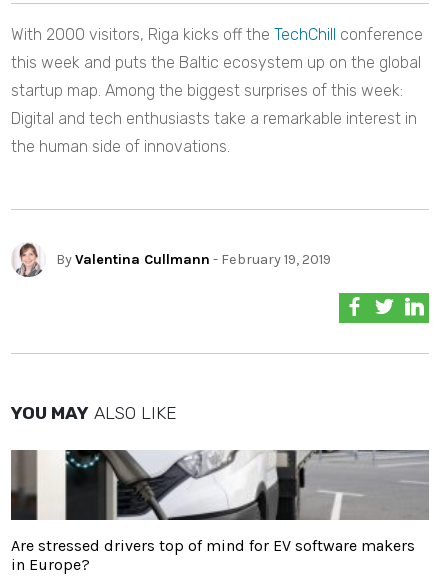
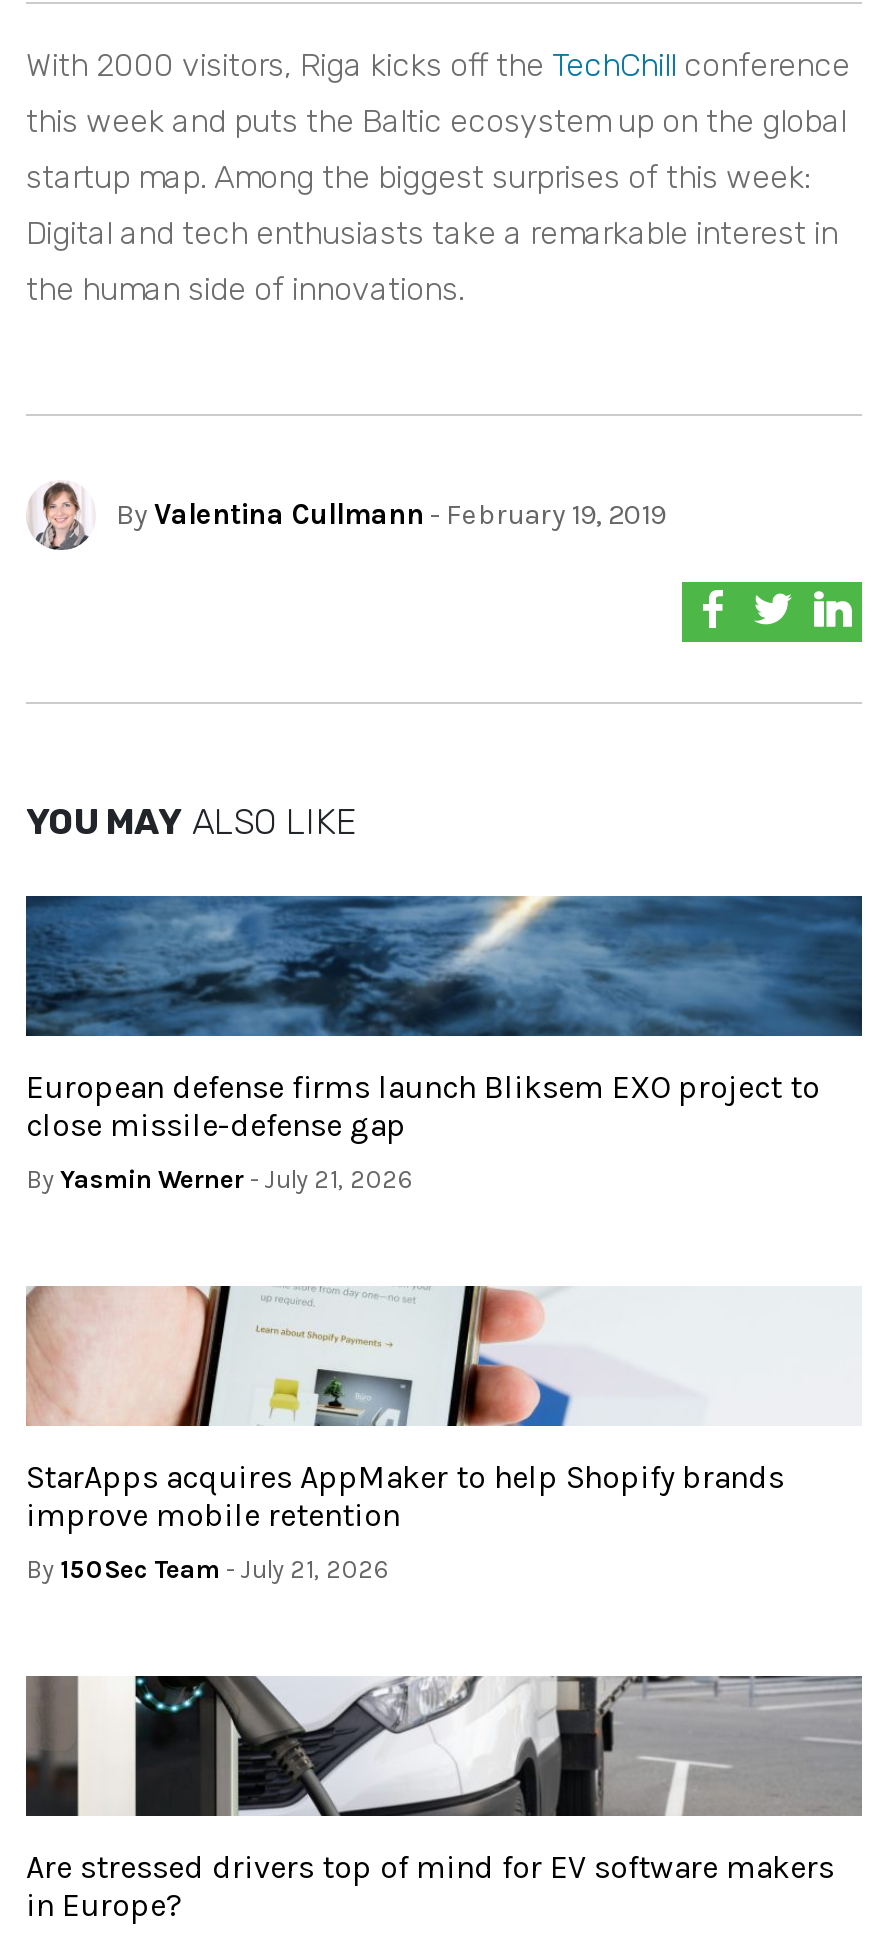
+ [image]
+ European defense firms launch Bliksem EXO project to
+ close missile-defense gap
+ By Yasmin Werner - July 21, 2026

+ [image]
+ StarApps acquires AppMaker to help Shopify brands
+ improve mobile retention
+ By 150Sec Team - July 21, 2026
